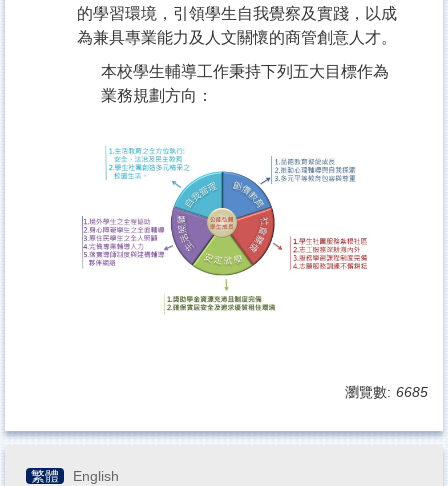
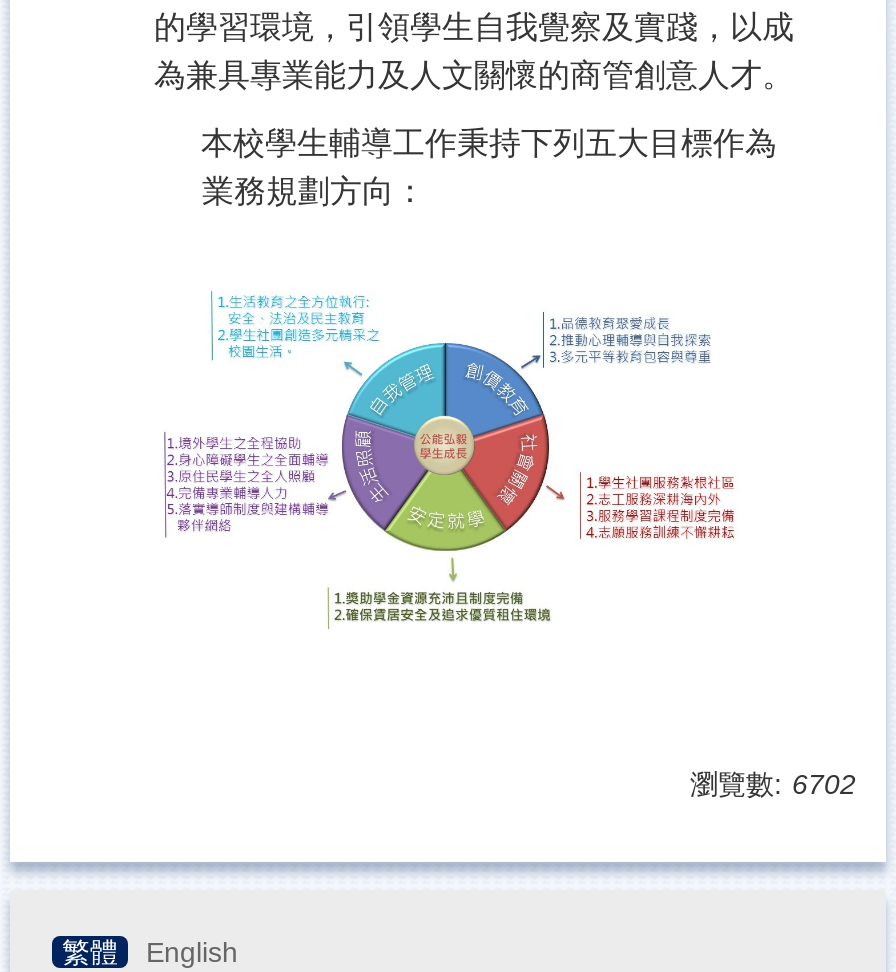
- 瀏覽數: 6685
+ 瀏覽數: 6702
